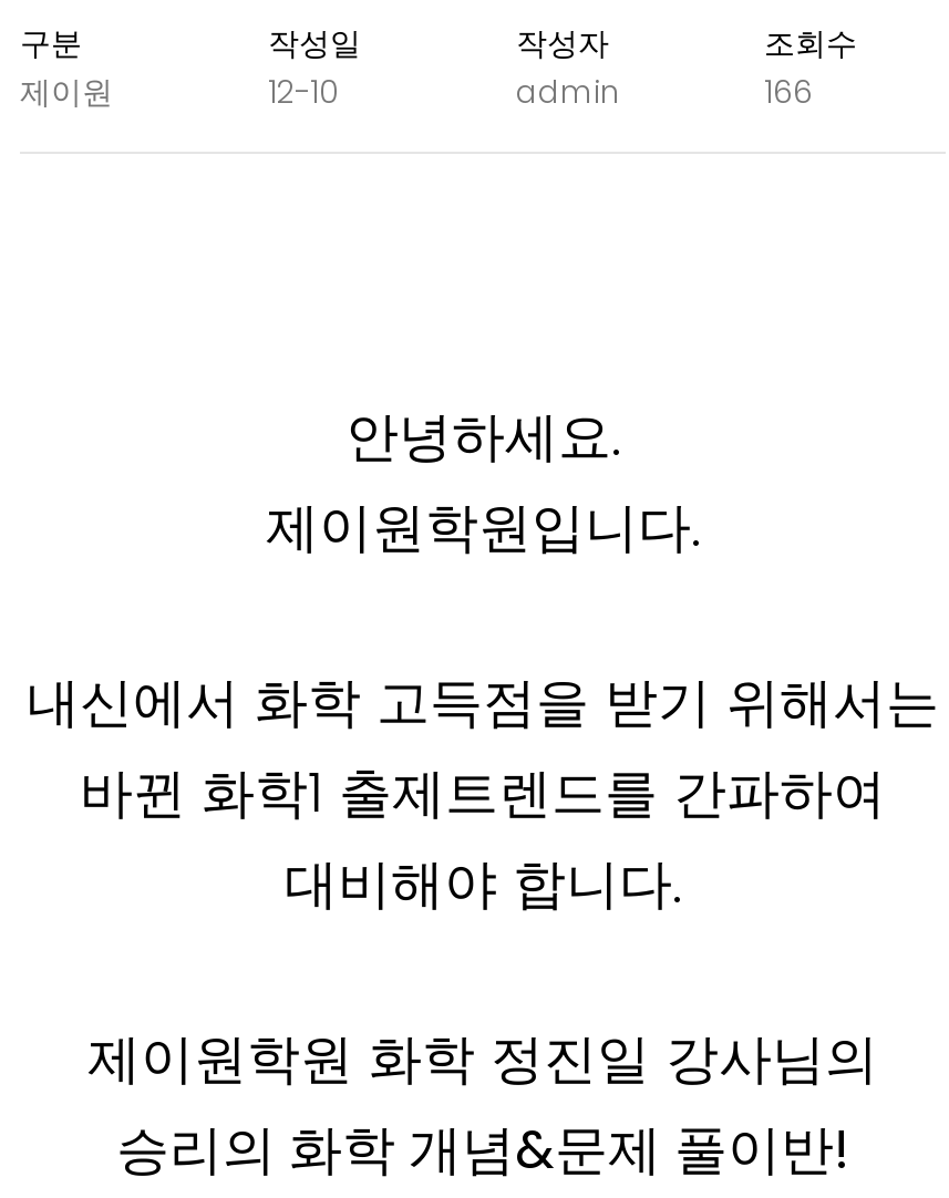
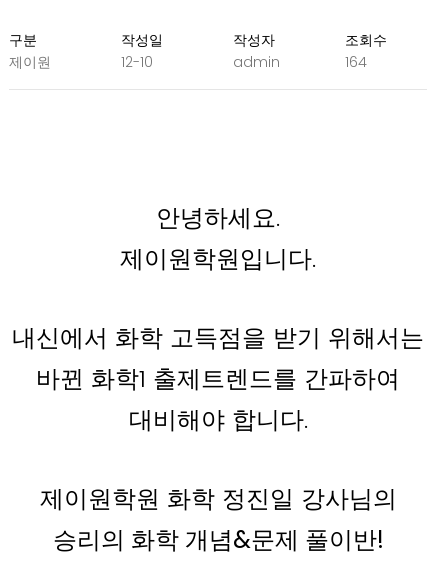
- 166
+ 164
